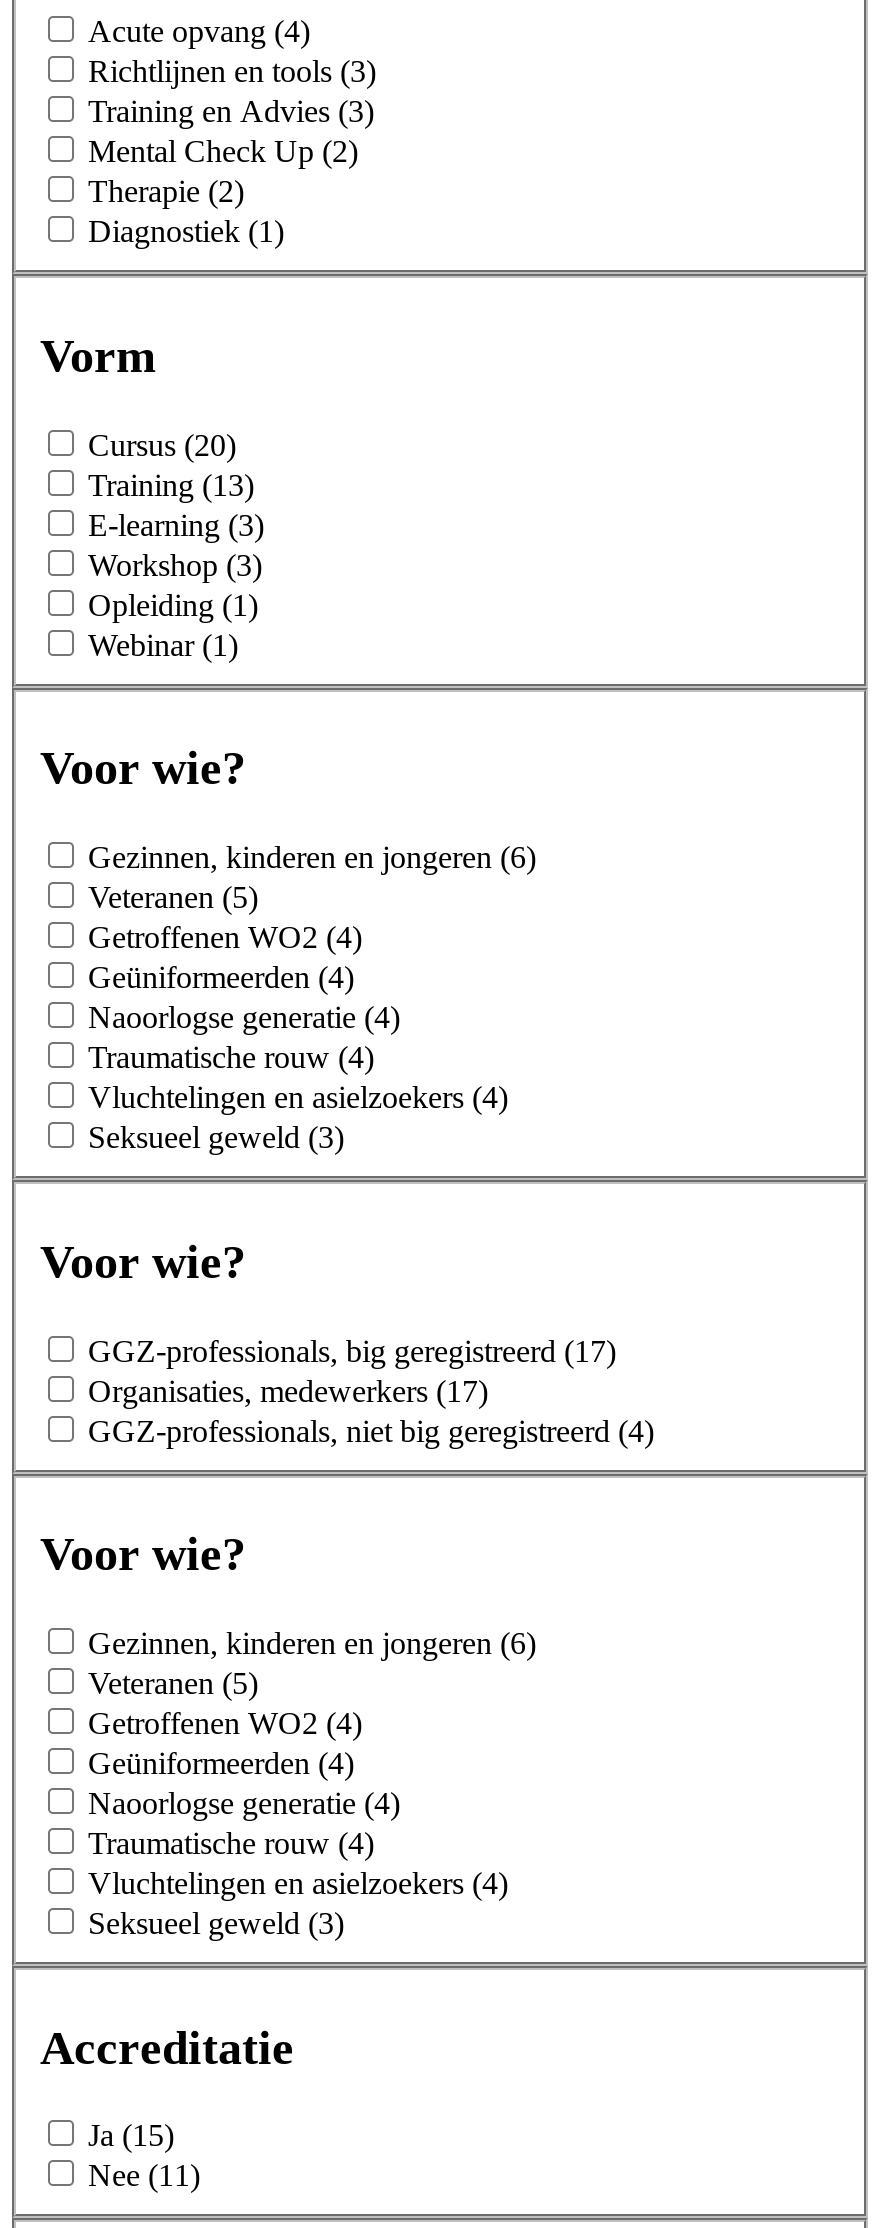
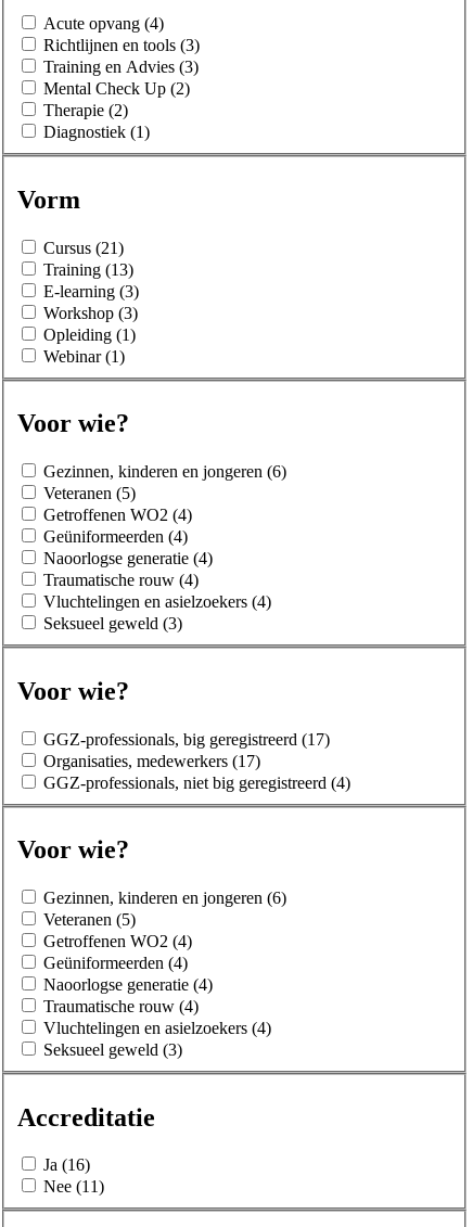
- Cursus (20)
+ Cursus (21)

- Ja (15)
+ Ja (16)
